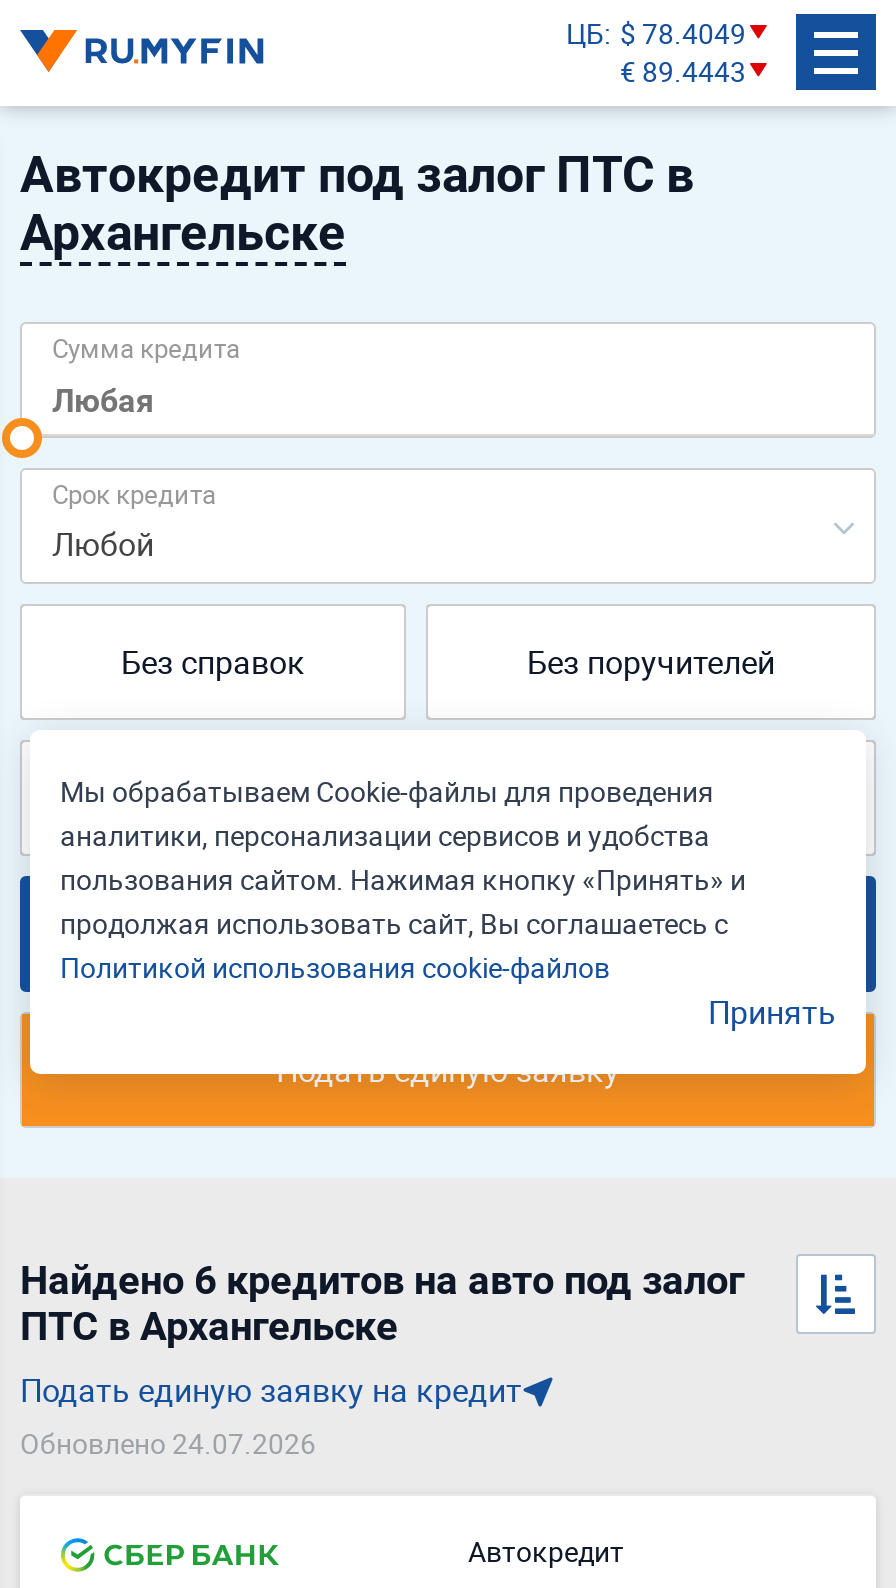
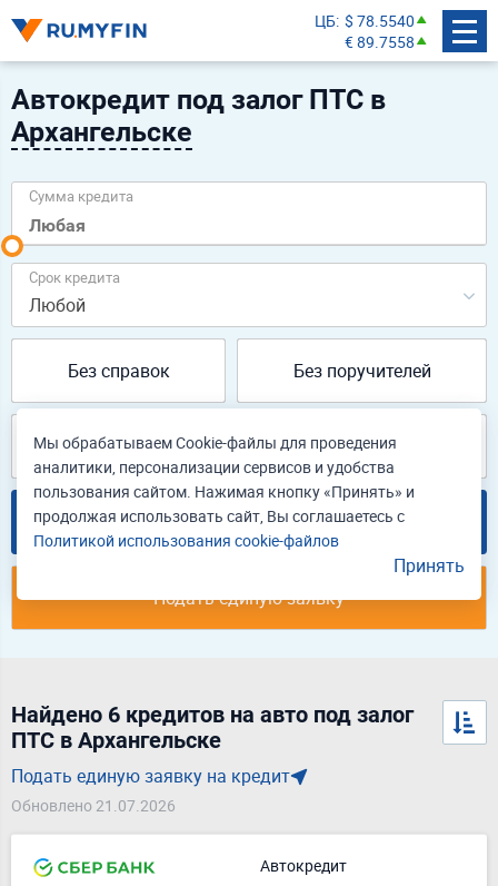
- ЦБ $ 78.4049
+ ЦБ $ 78.5540

- € 89.4443
+ € 89.7558

- Обновлено 24.07.2026
+ Обновлено 21.07.2026
